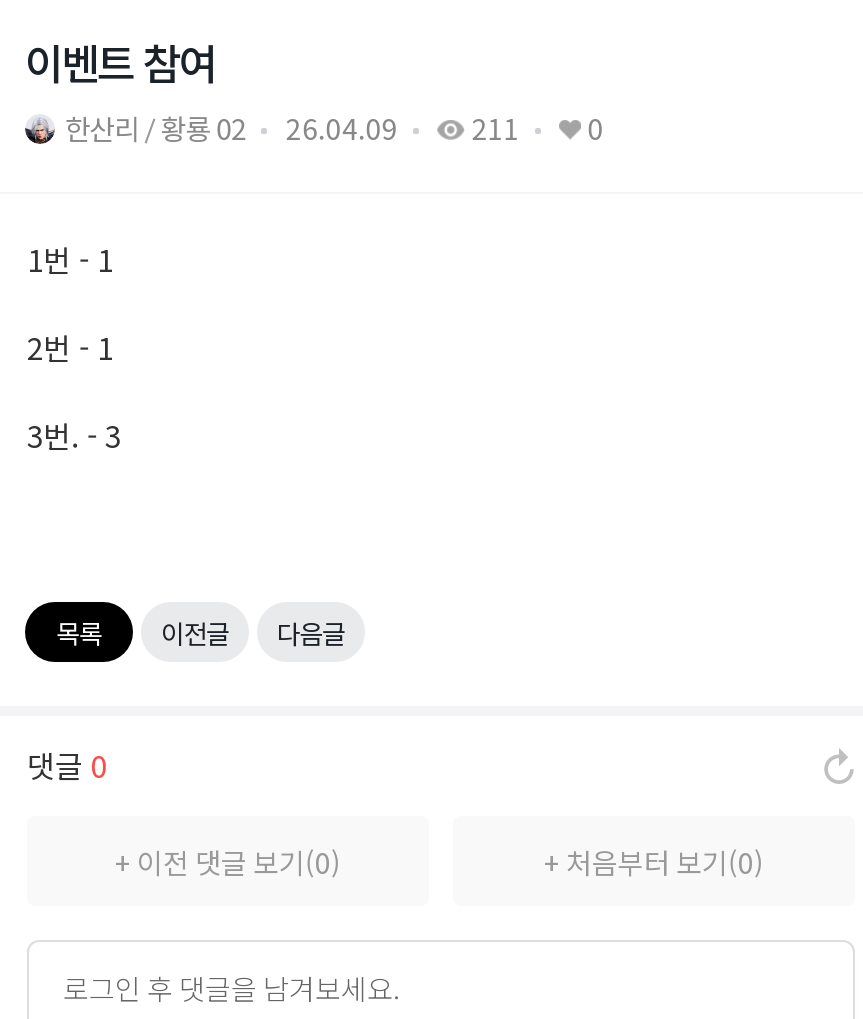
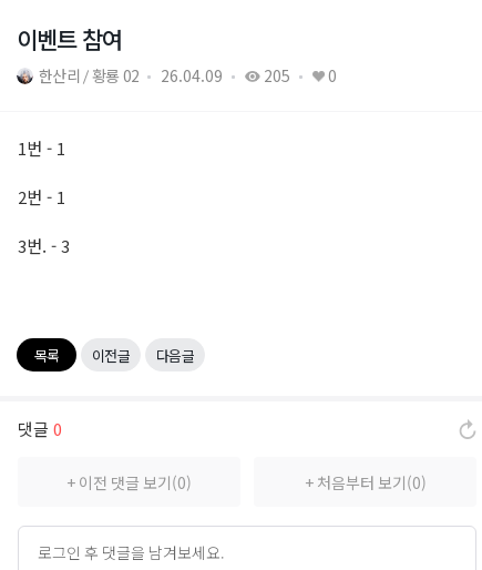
- 211
+ 205
